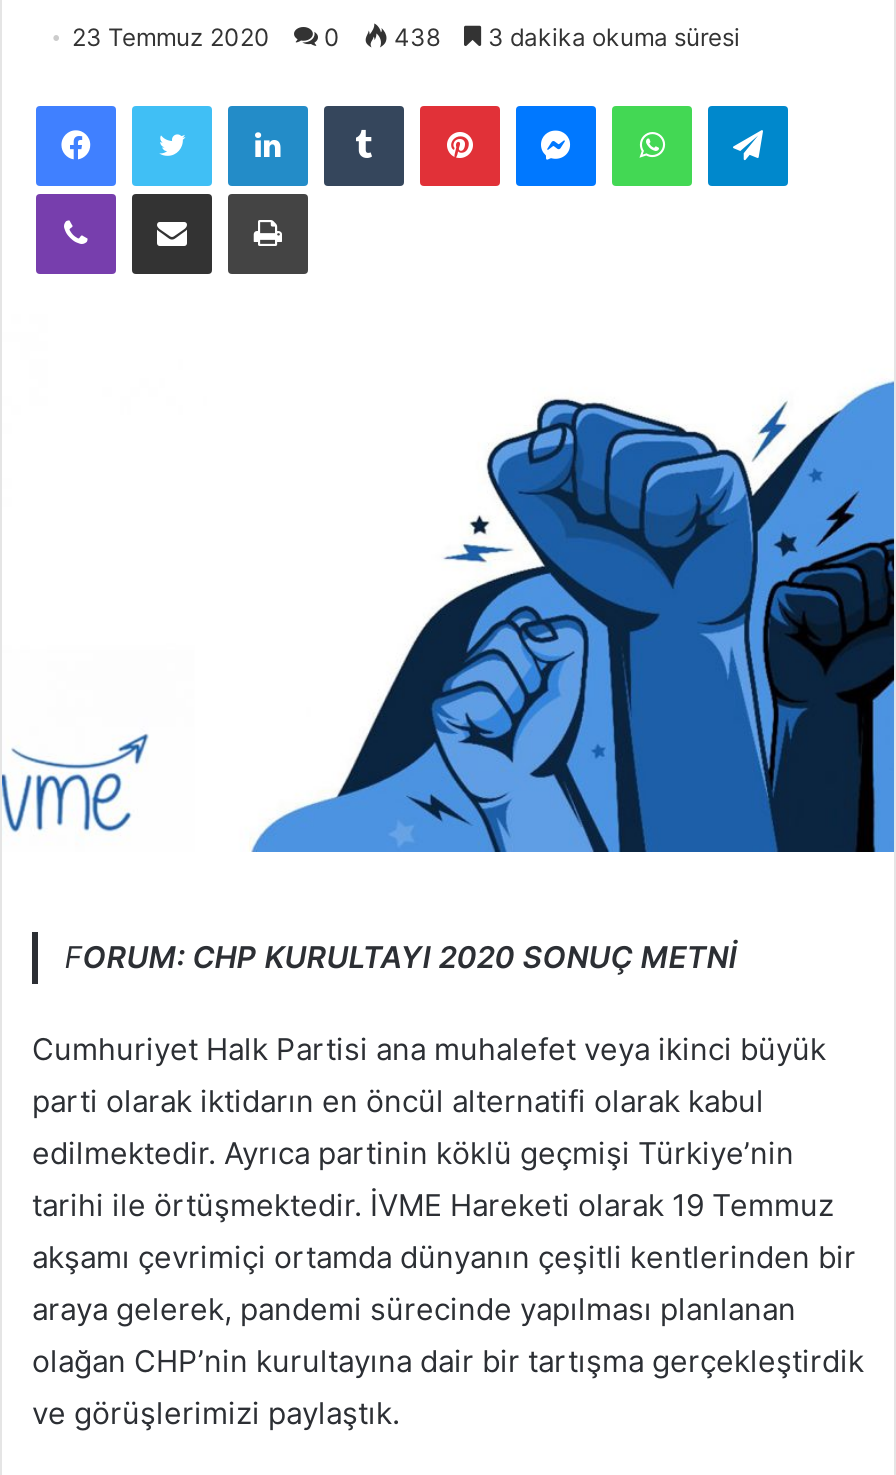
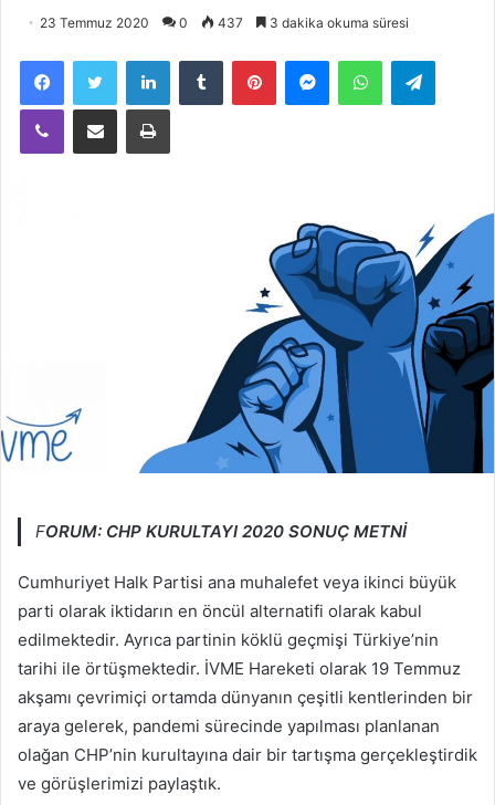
- 23 Temmuz 2020 0 438 3 dakika okuma süresi
+ 23 Temmuz 2020 0 437 3 dakika okuma süresi
